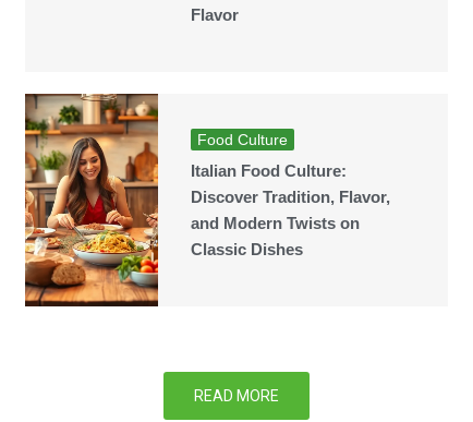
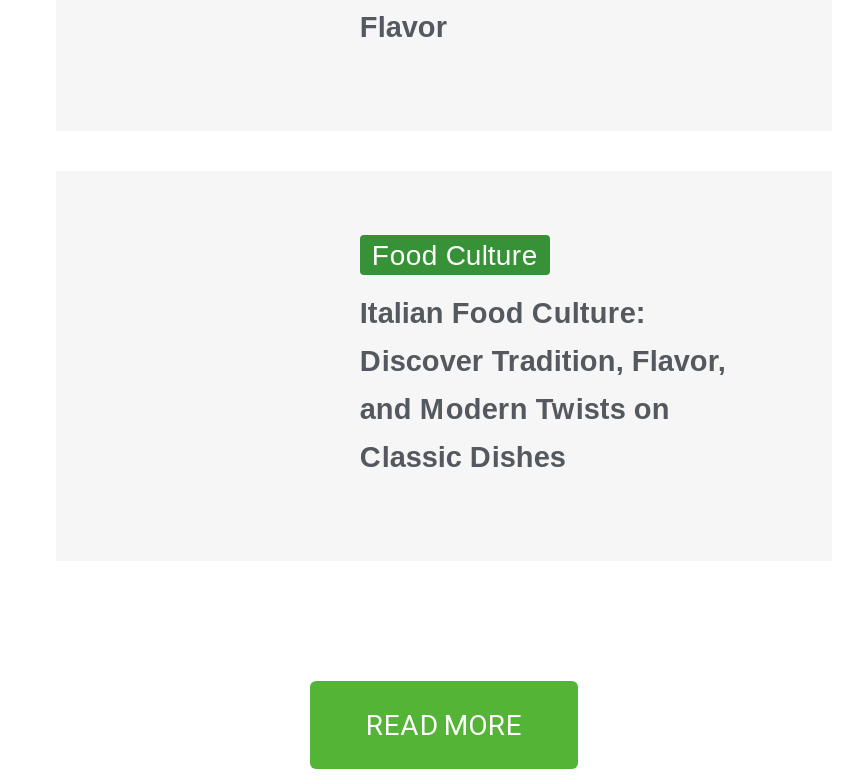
- [image]
